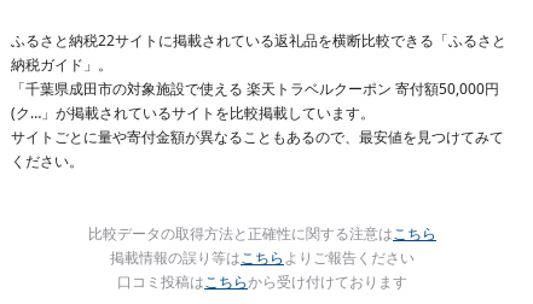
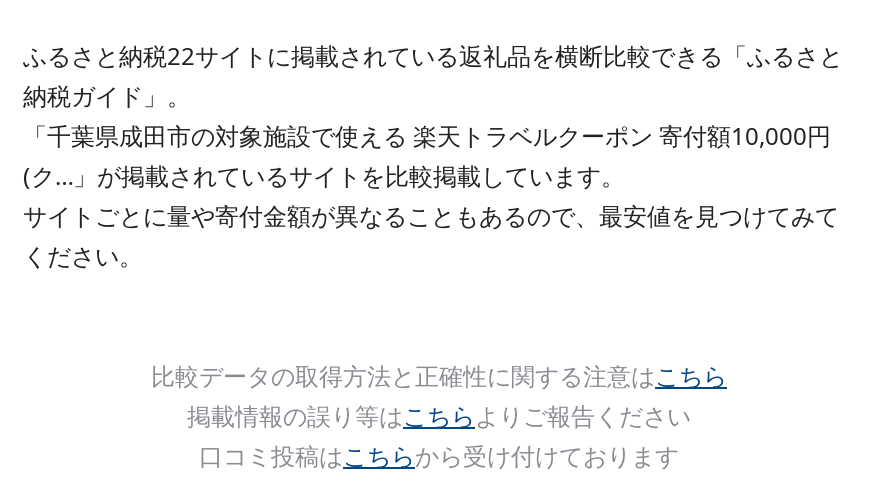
- 「千葉県成田市の対象施設で使える 楽天トラベルクーポン 寄付額50,000円
+ 「千葉県成田市の対象施設で使える 楽天トラベルクーポン 寄付額10,000円
